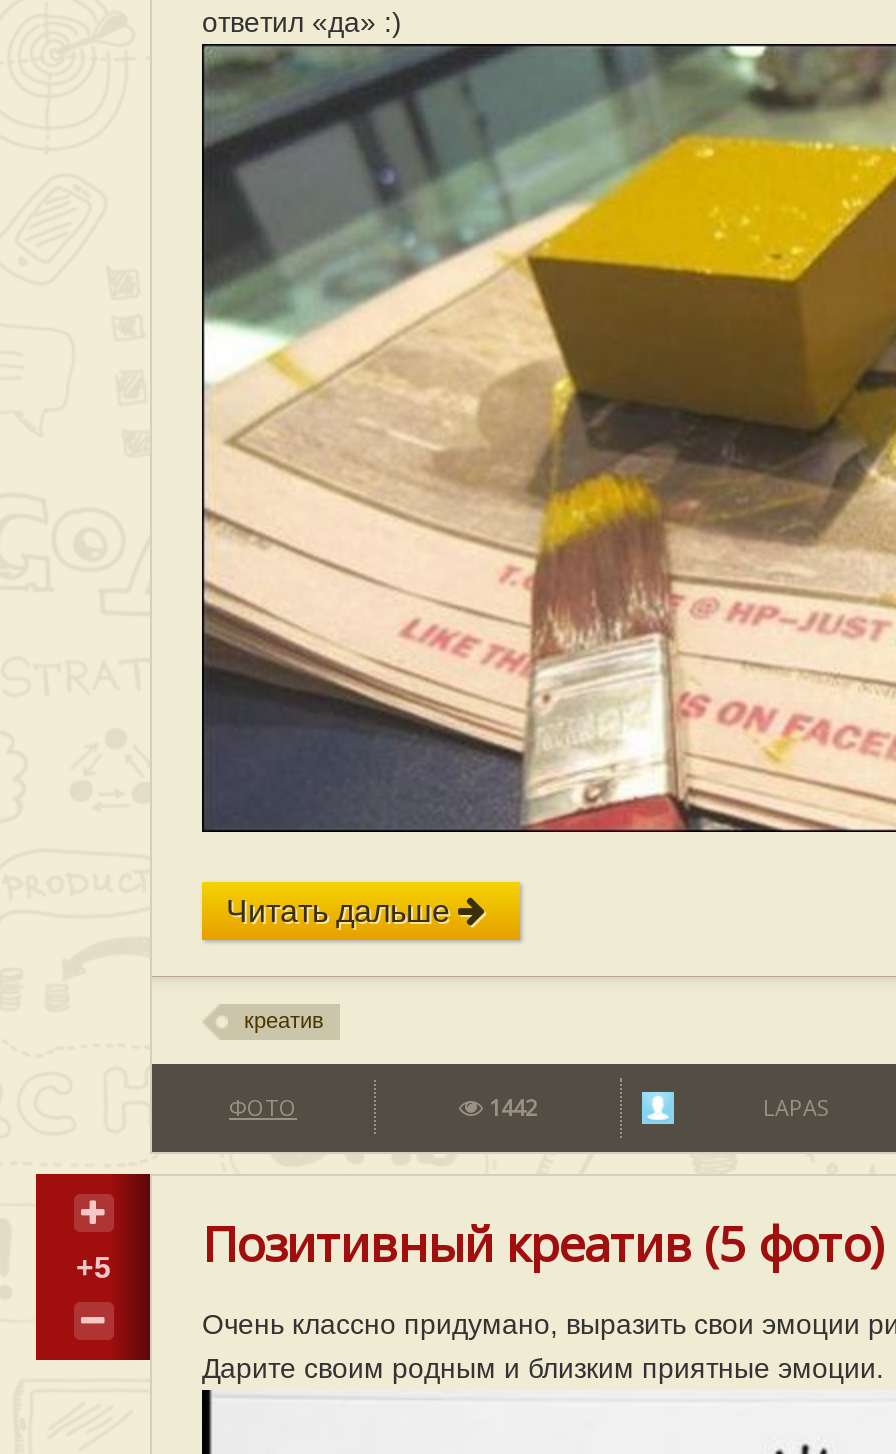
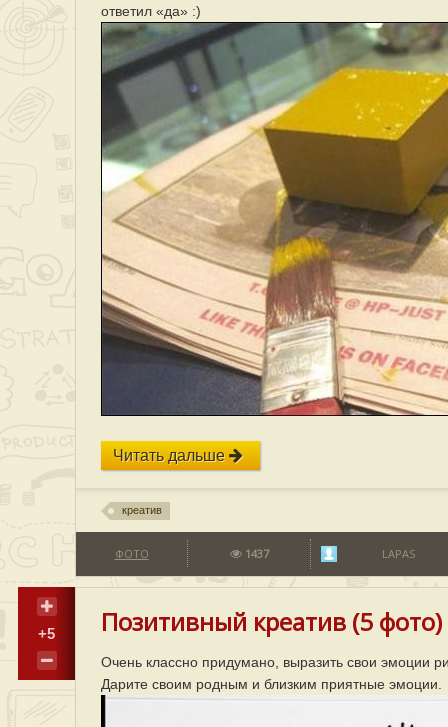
- 1442
+ 1437
